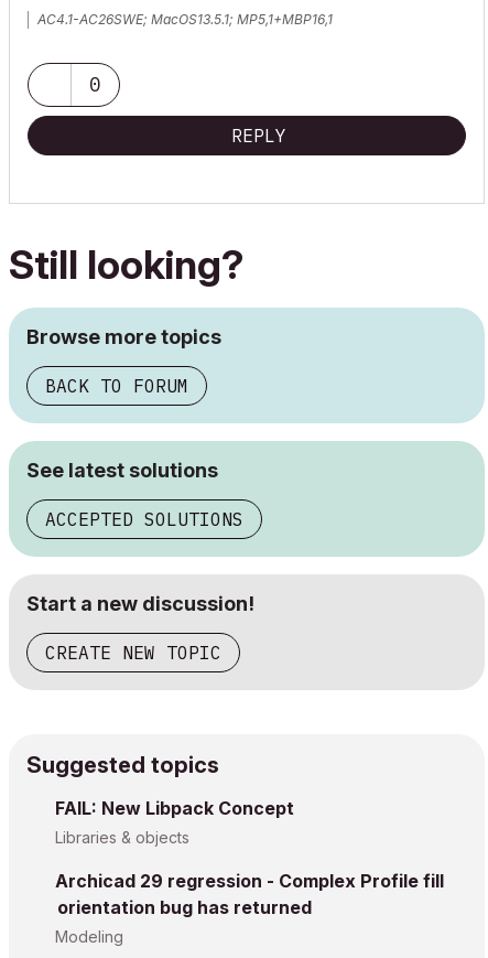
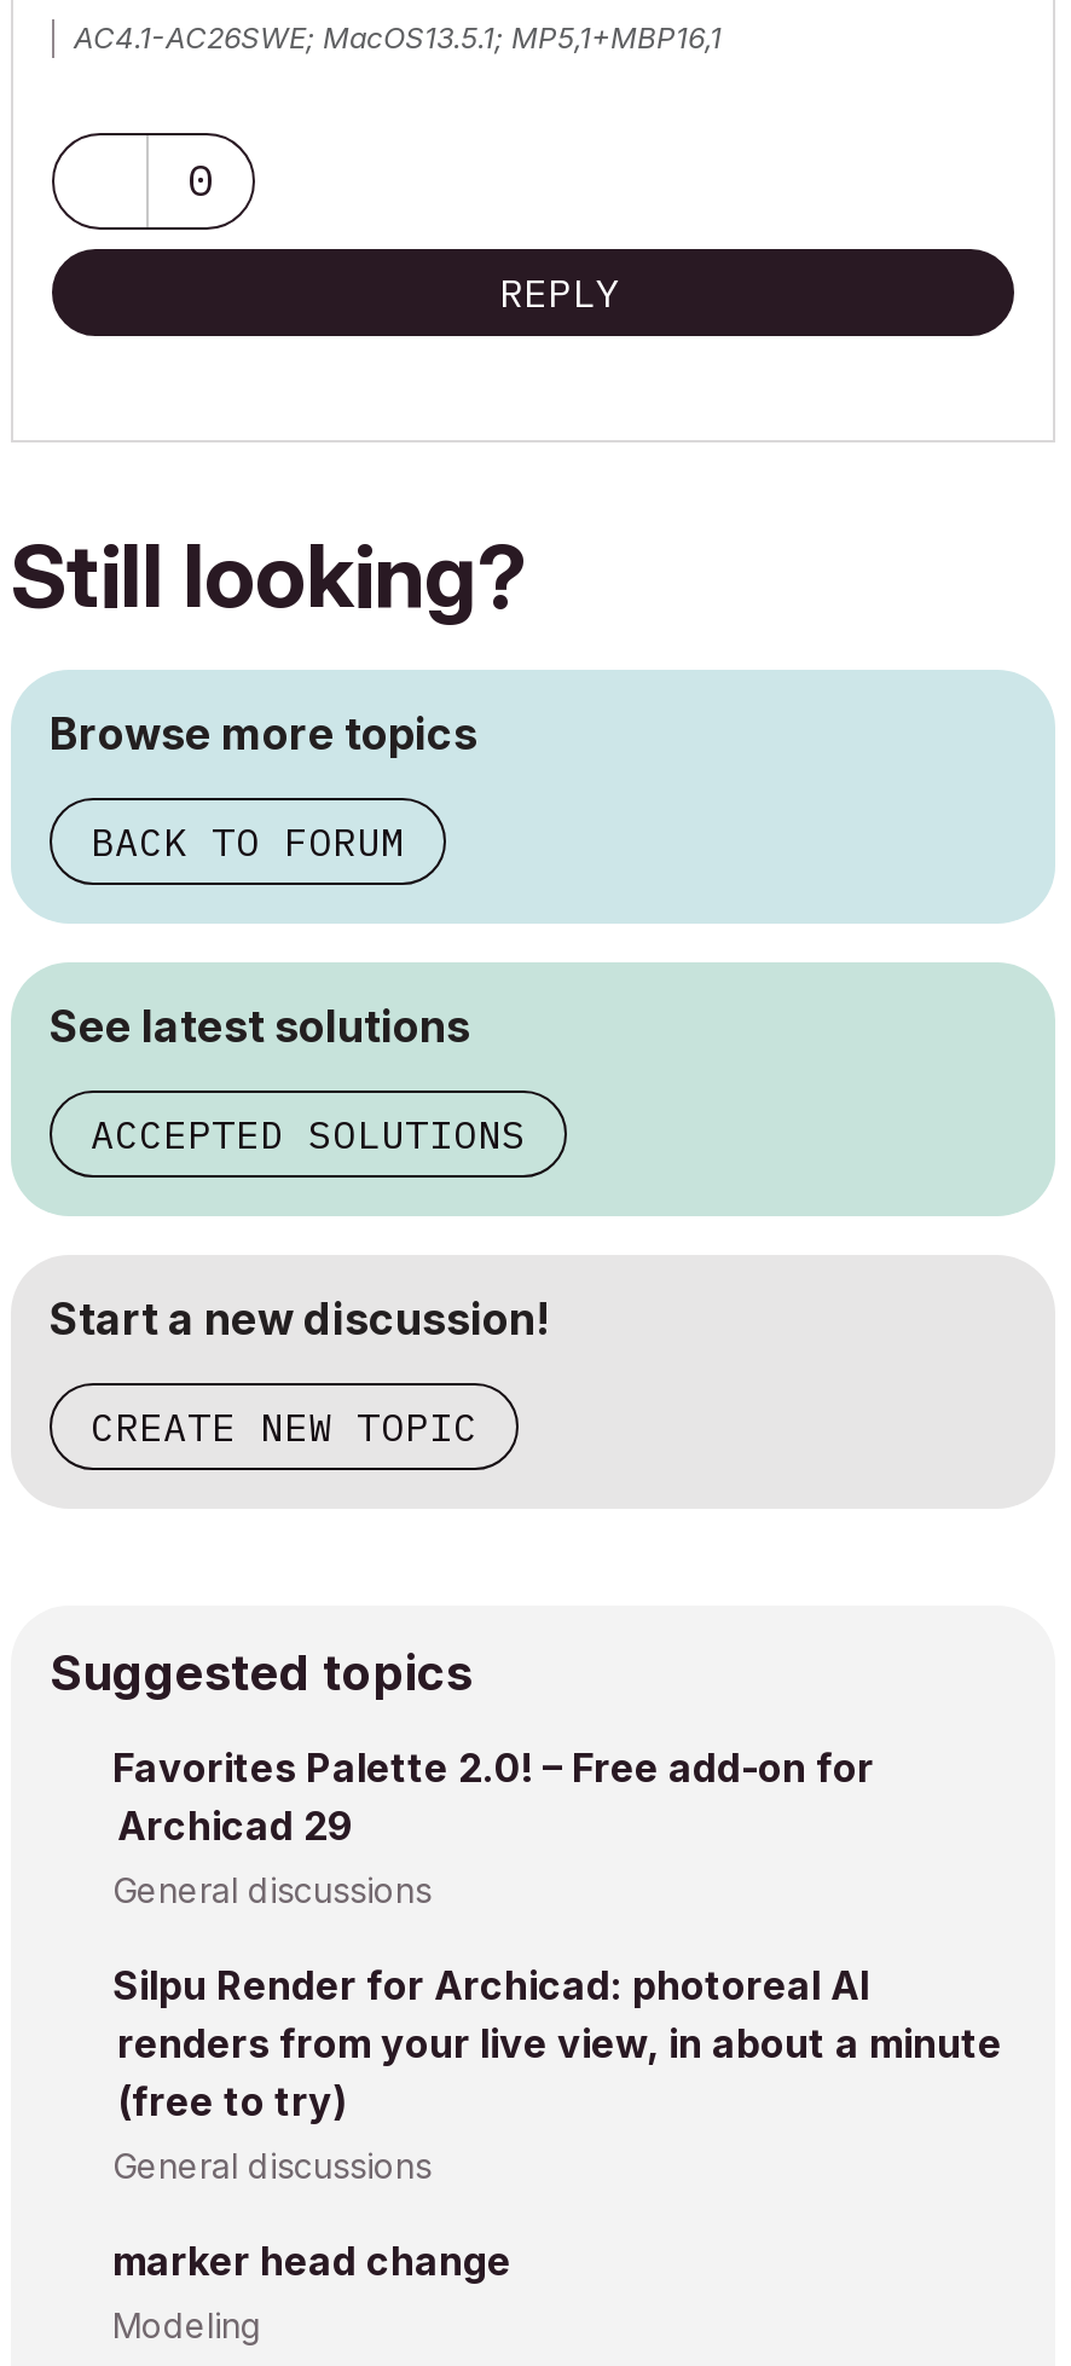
- FAIL: New Libpack Concept
- Libraries & objects
- Archicad 29 regression - Complex Profile fill
- orientation bug has returned
+ Favorites Palette 2.0! – Free add-on for
+ Archicad 29
+ General discussions
+ Silpu Render for Archicad: photoreal AI
+ renders from your live view, in about a minute
+ (free to try)
+ General discussions
+ marker head change
